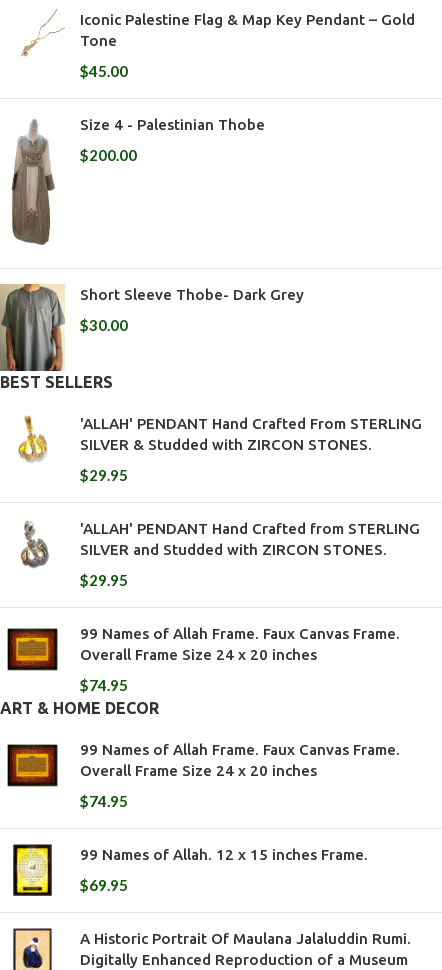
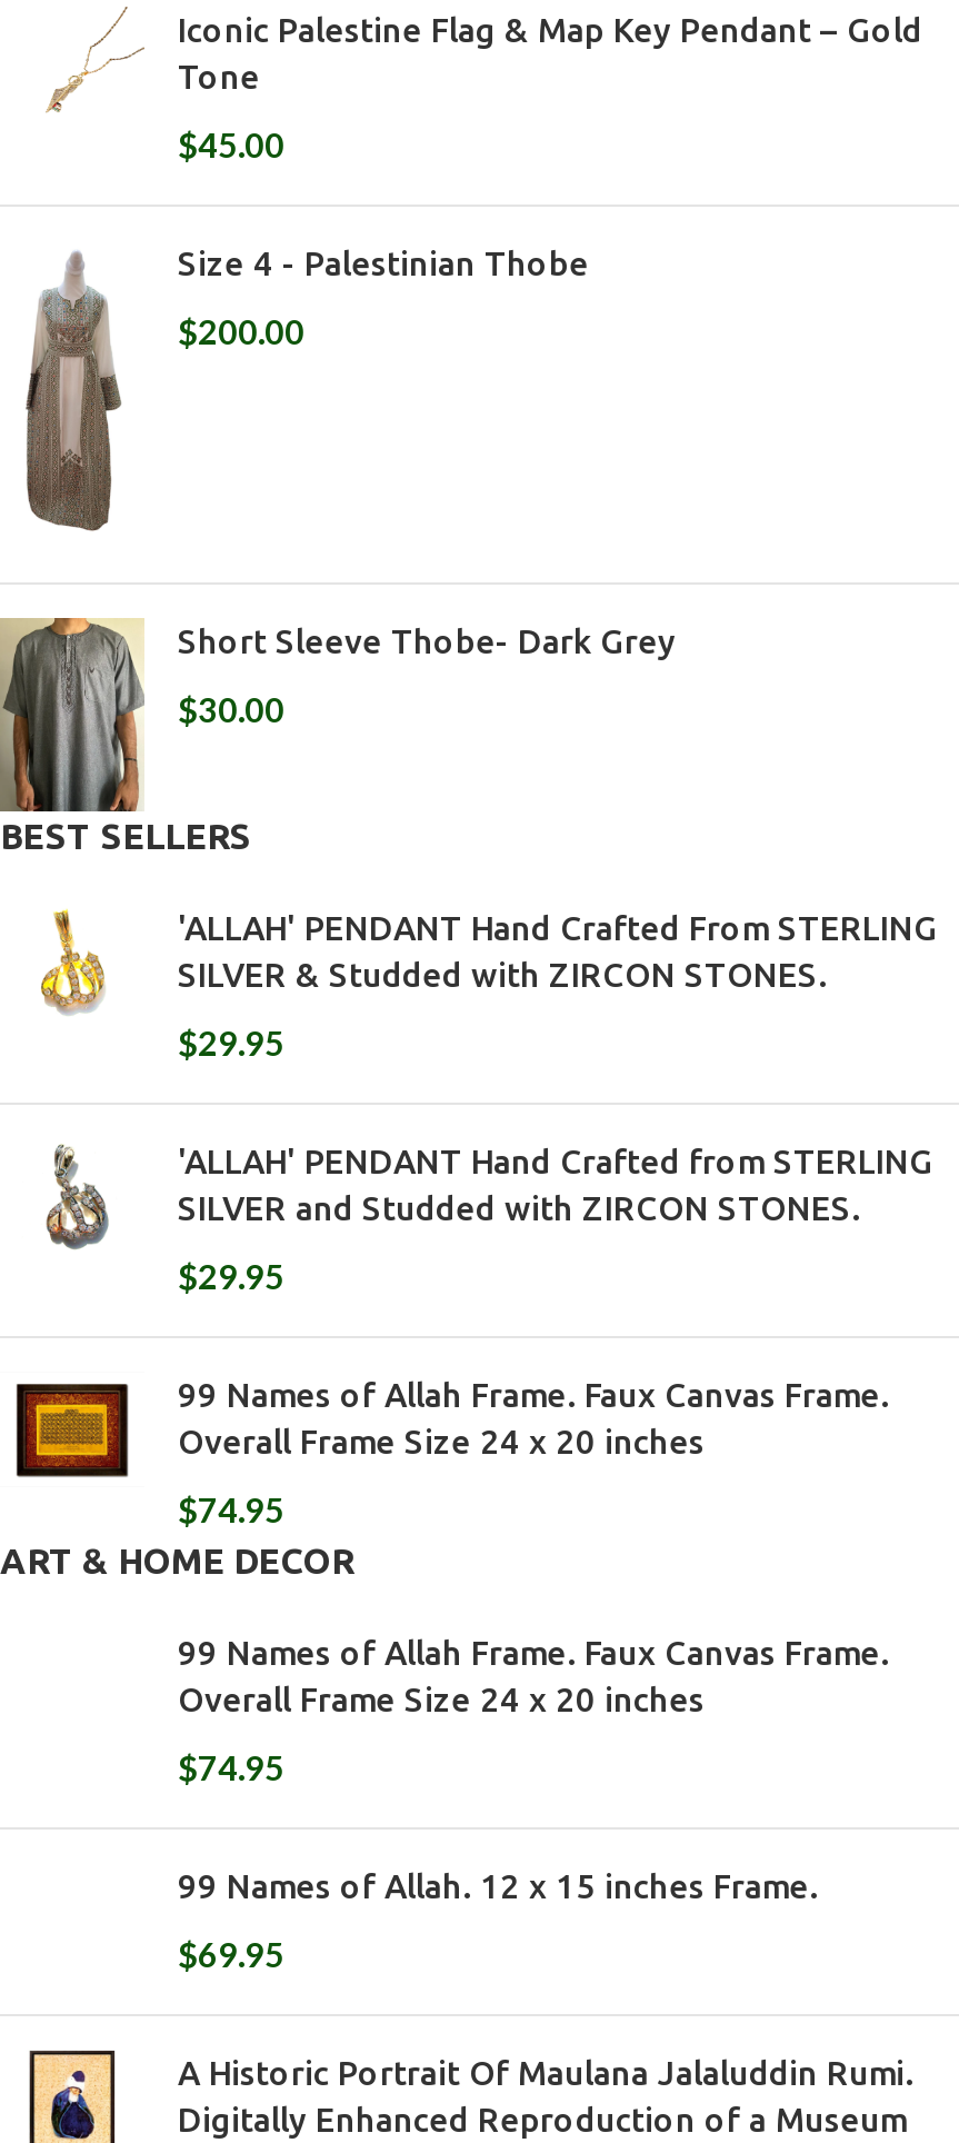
- [image]

- [image]
